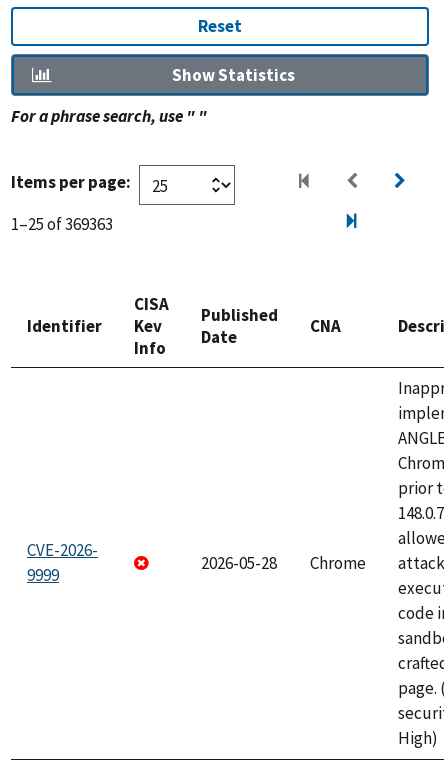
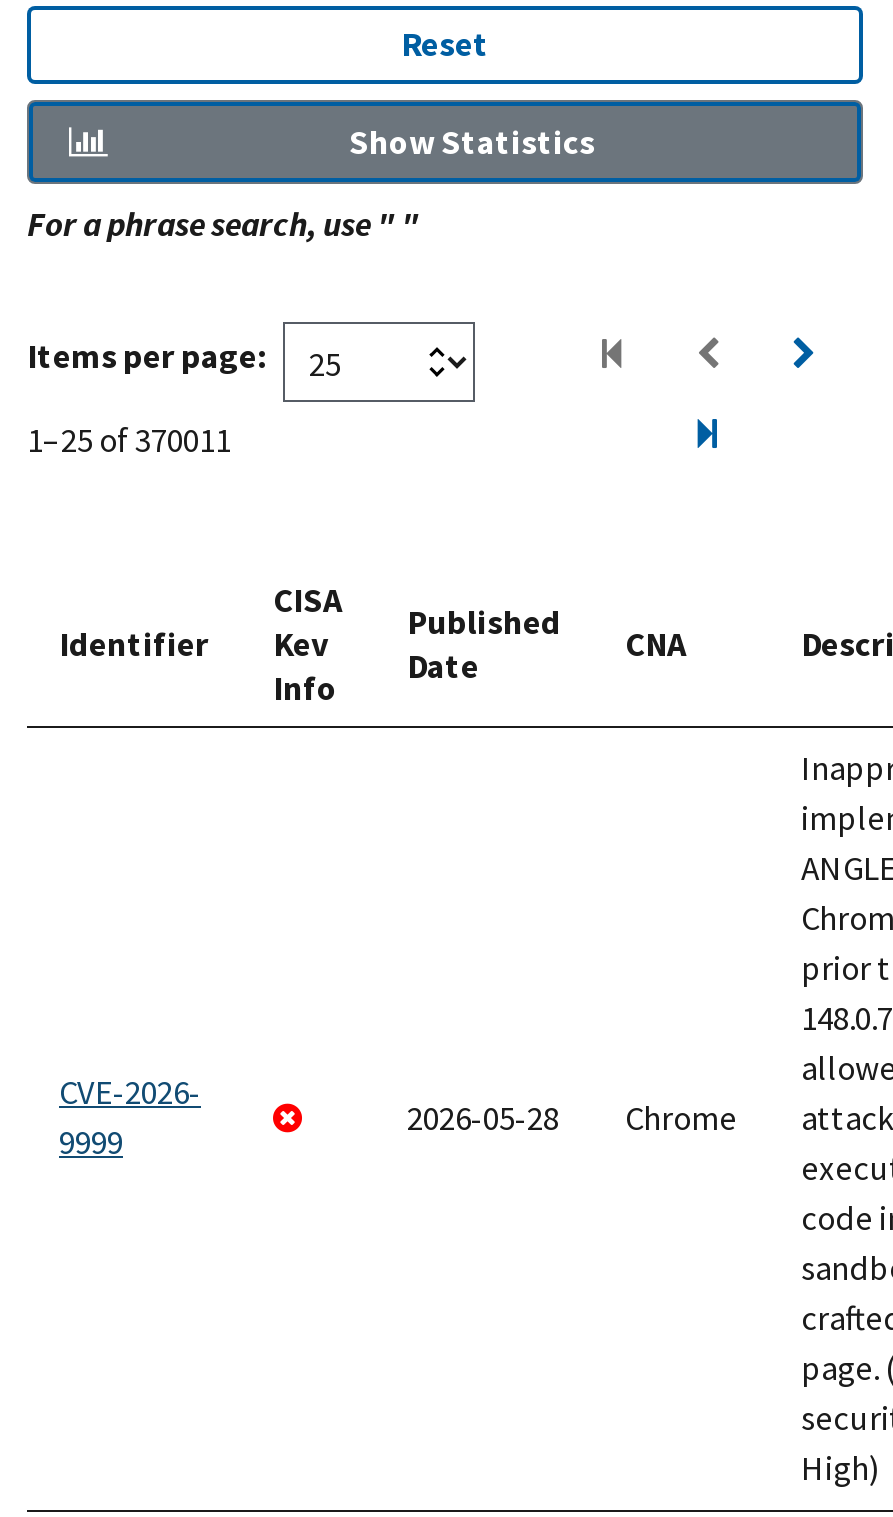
- 1–25 of 369363
+ 1–25 of 370011
